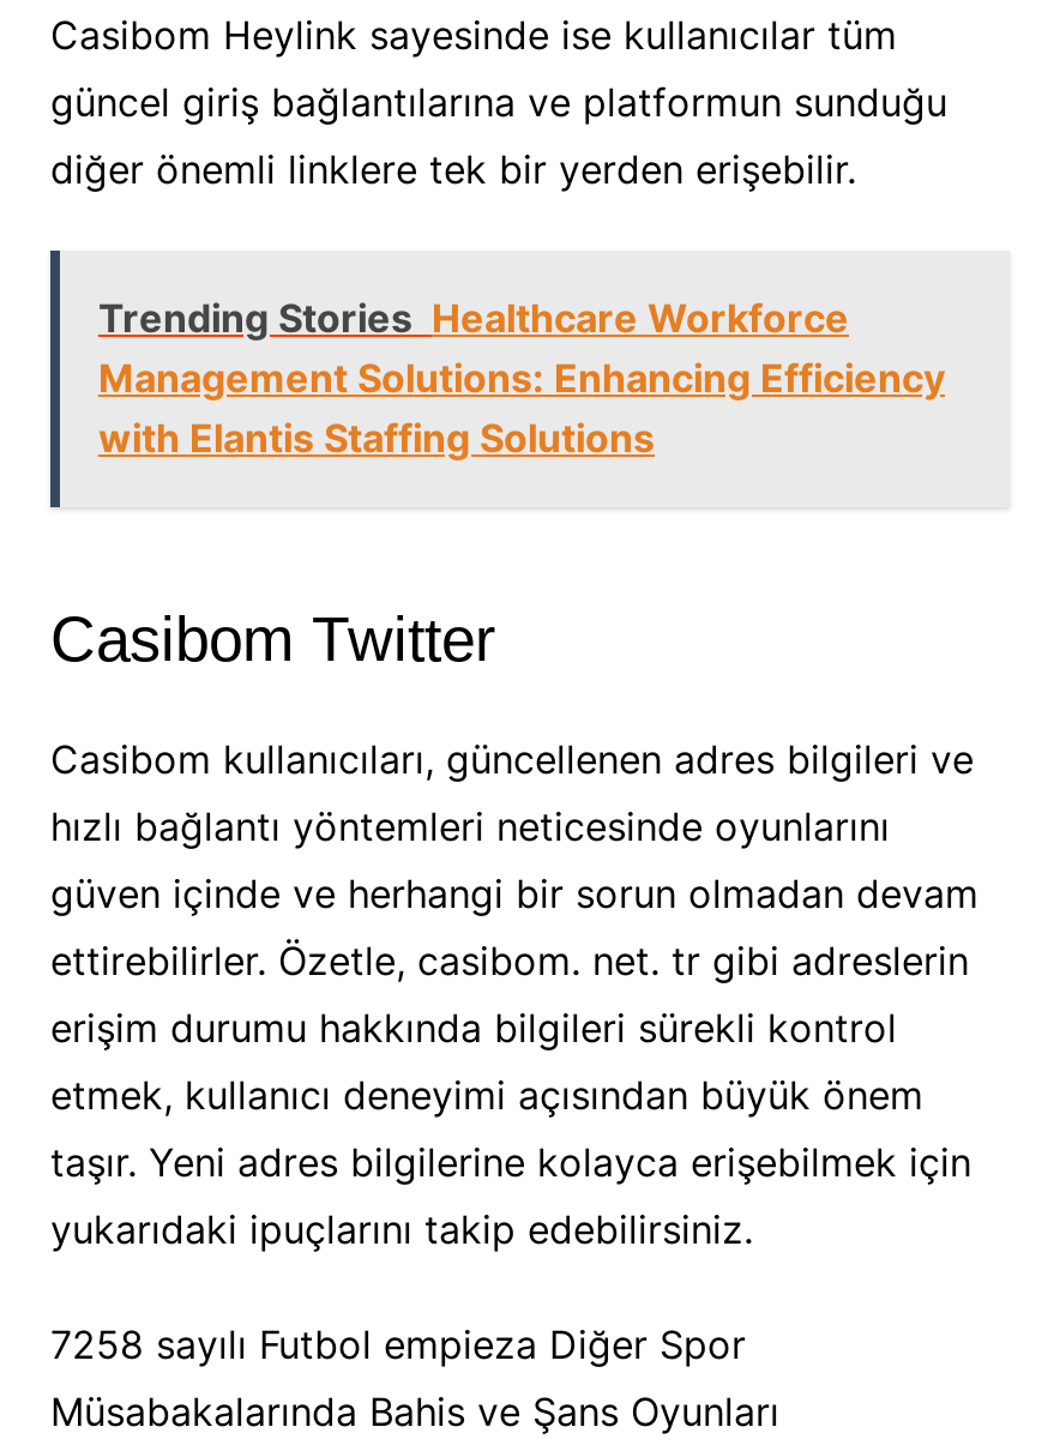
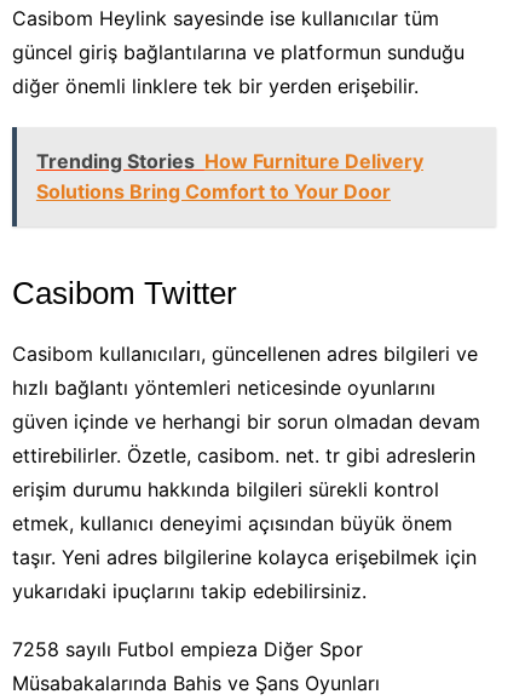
- Trending Stories Healthcare Workforce
- Management Solutions: Enhancing Efficiency
- with Elantis Staffing Solutions
+ Trending Stories How Furniture Delivery
+ Solutions Bring Comfort to Your Door
